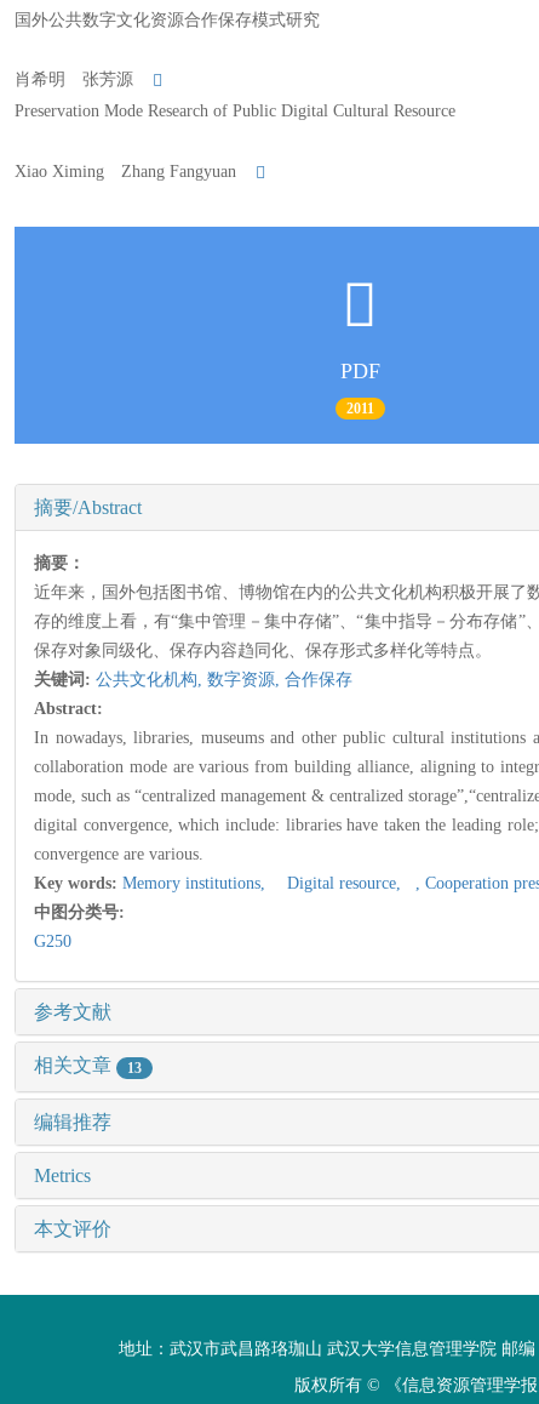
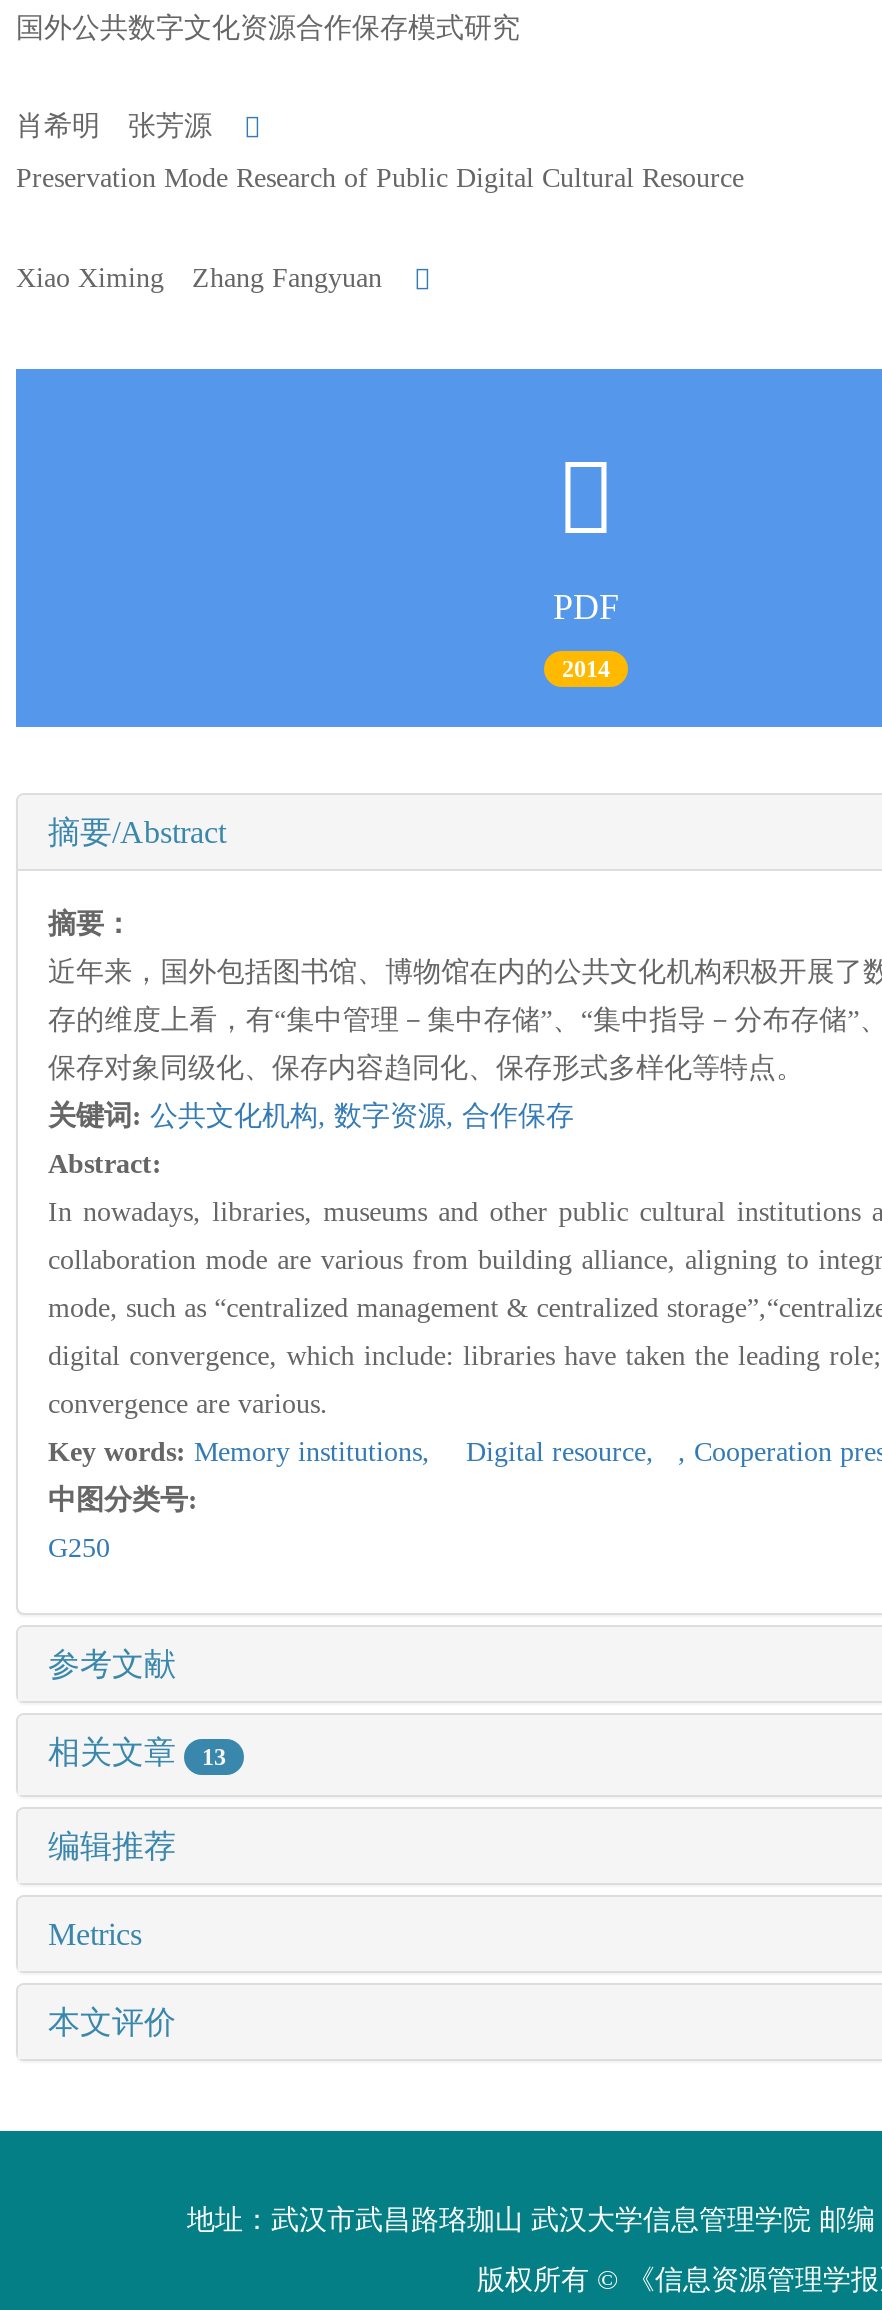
- 2011
+ 2014
